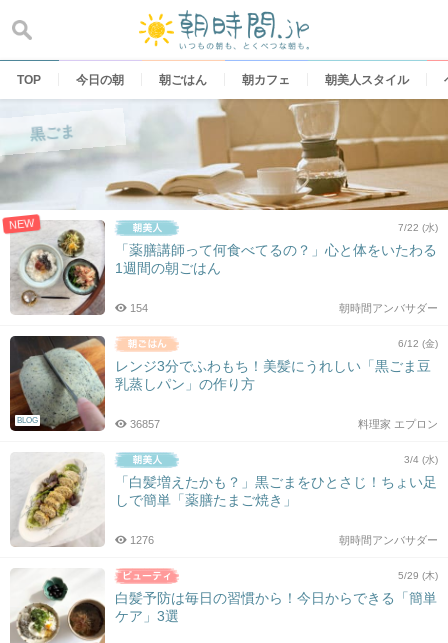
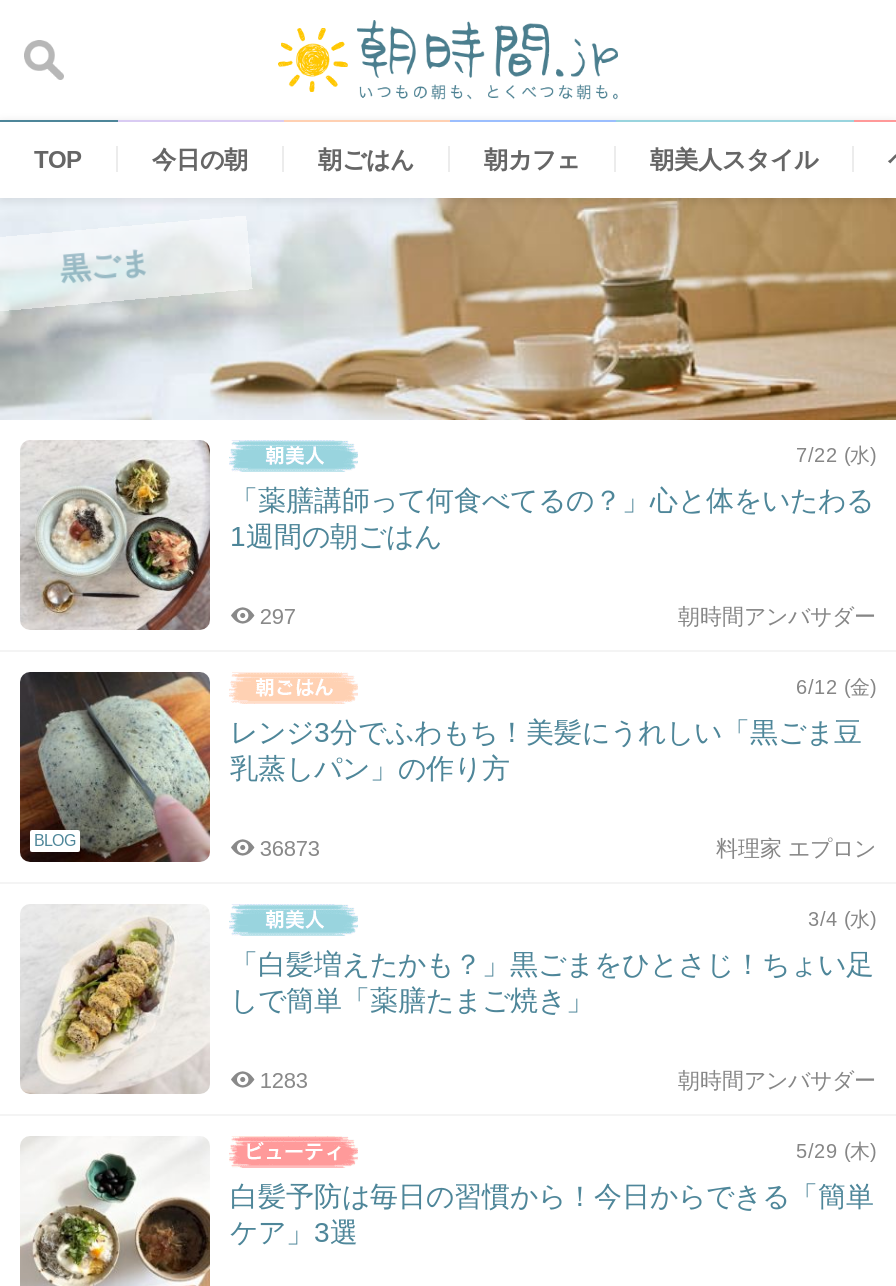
- NEW

- 154
+ 297

- 36857
+ 36873

- 1276
+ 1283
